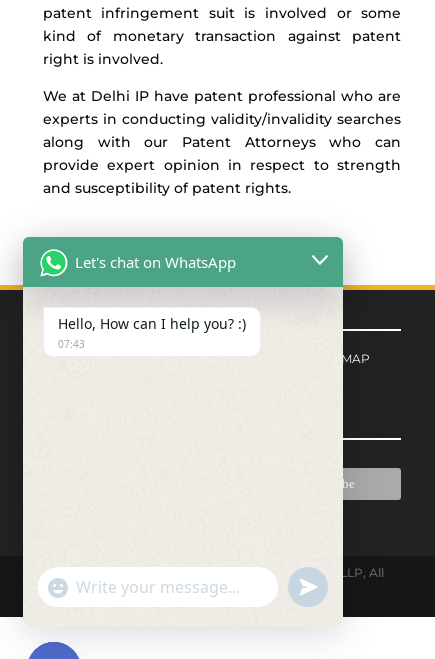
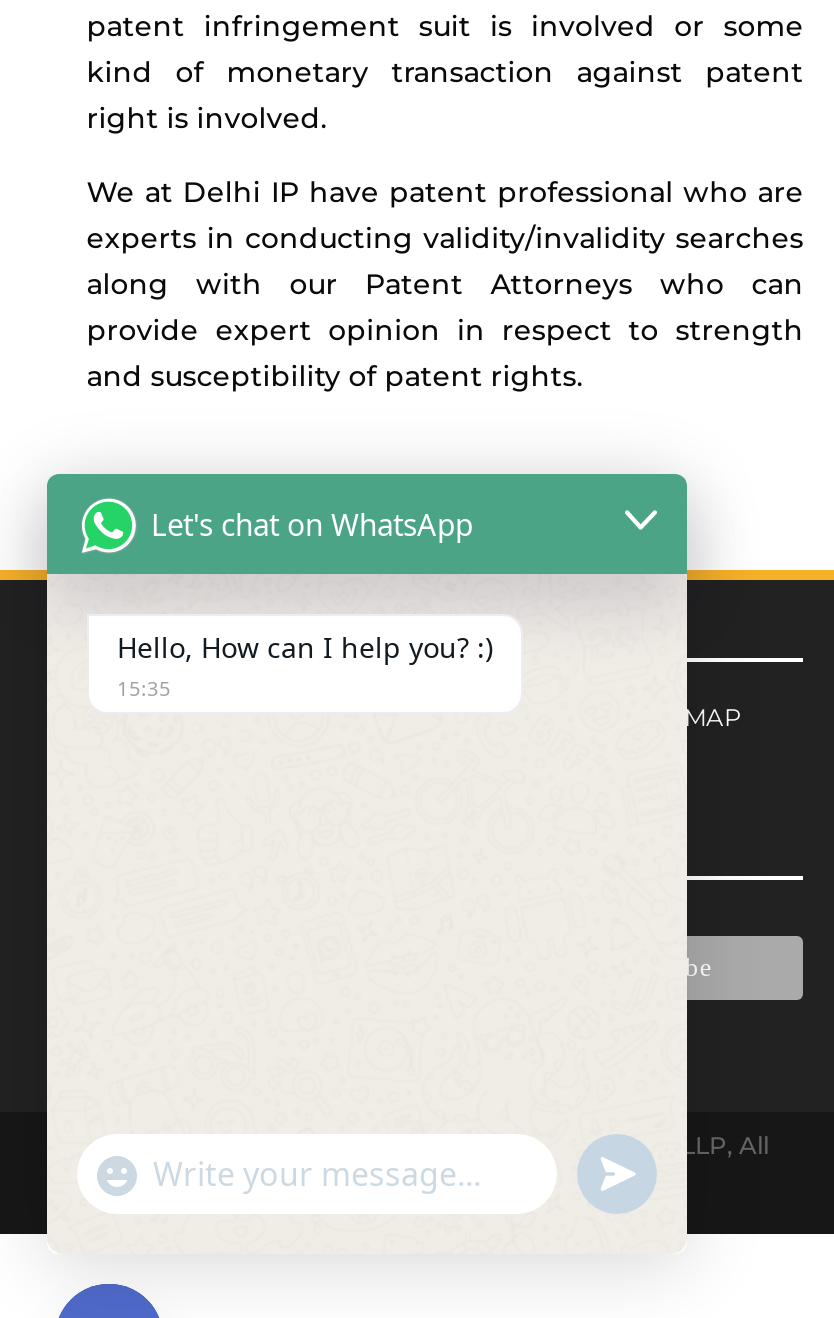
- 07:43
+ 15:35
